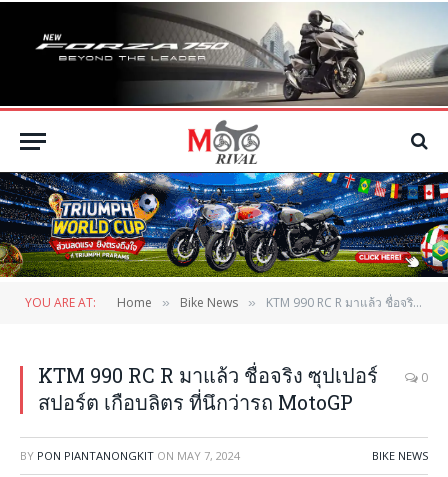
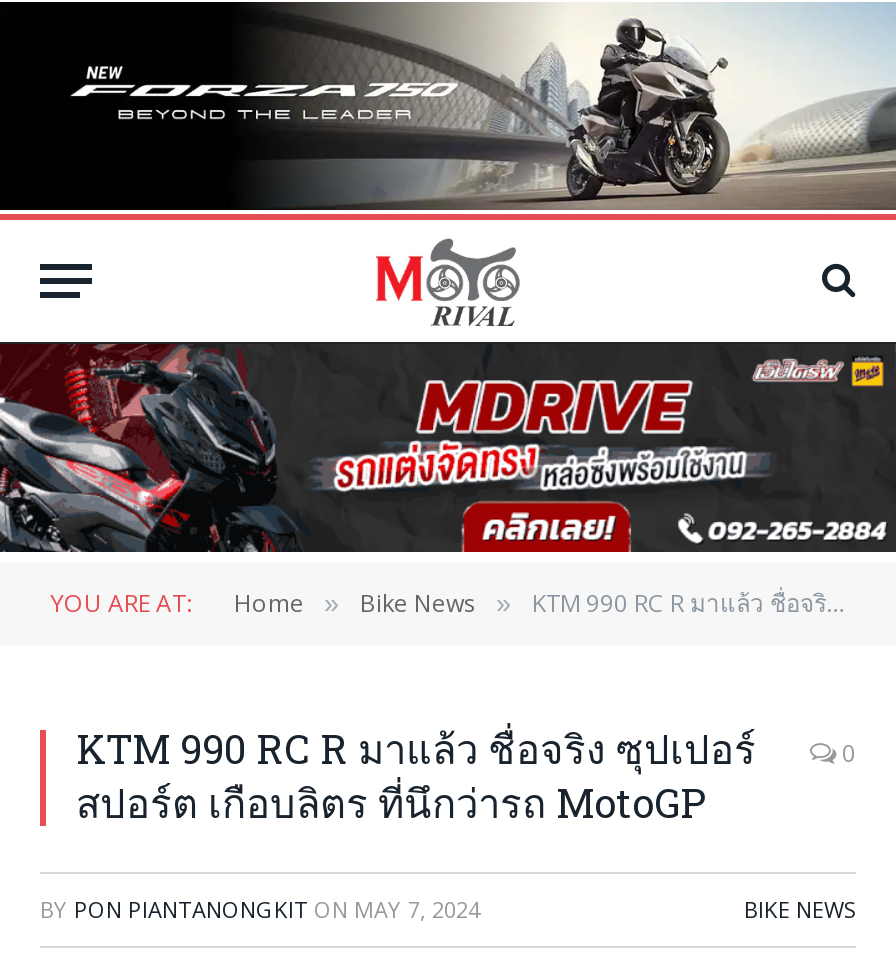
- [image]
+ [image]
